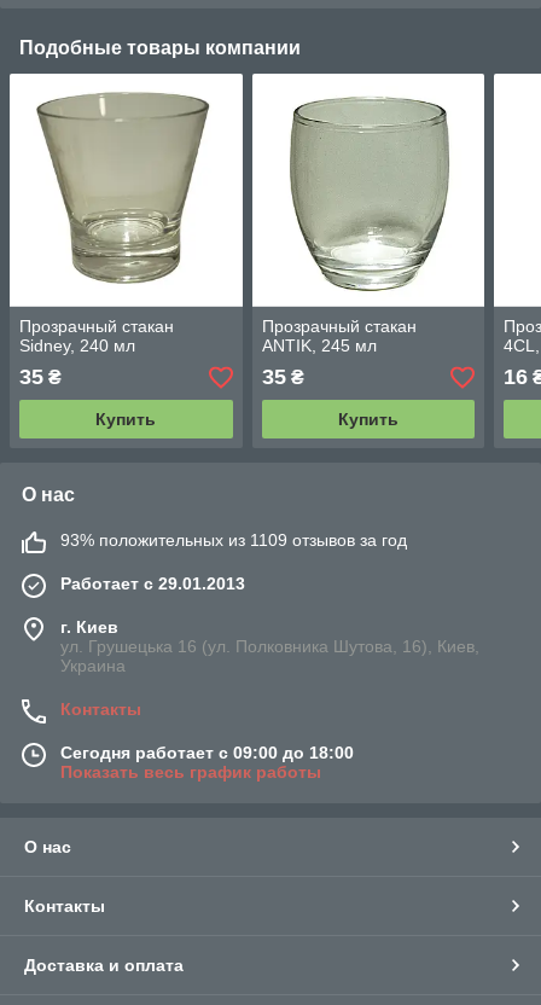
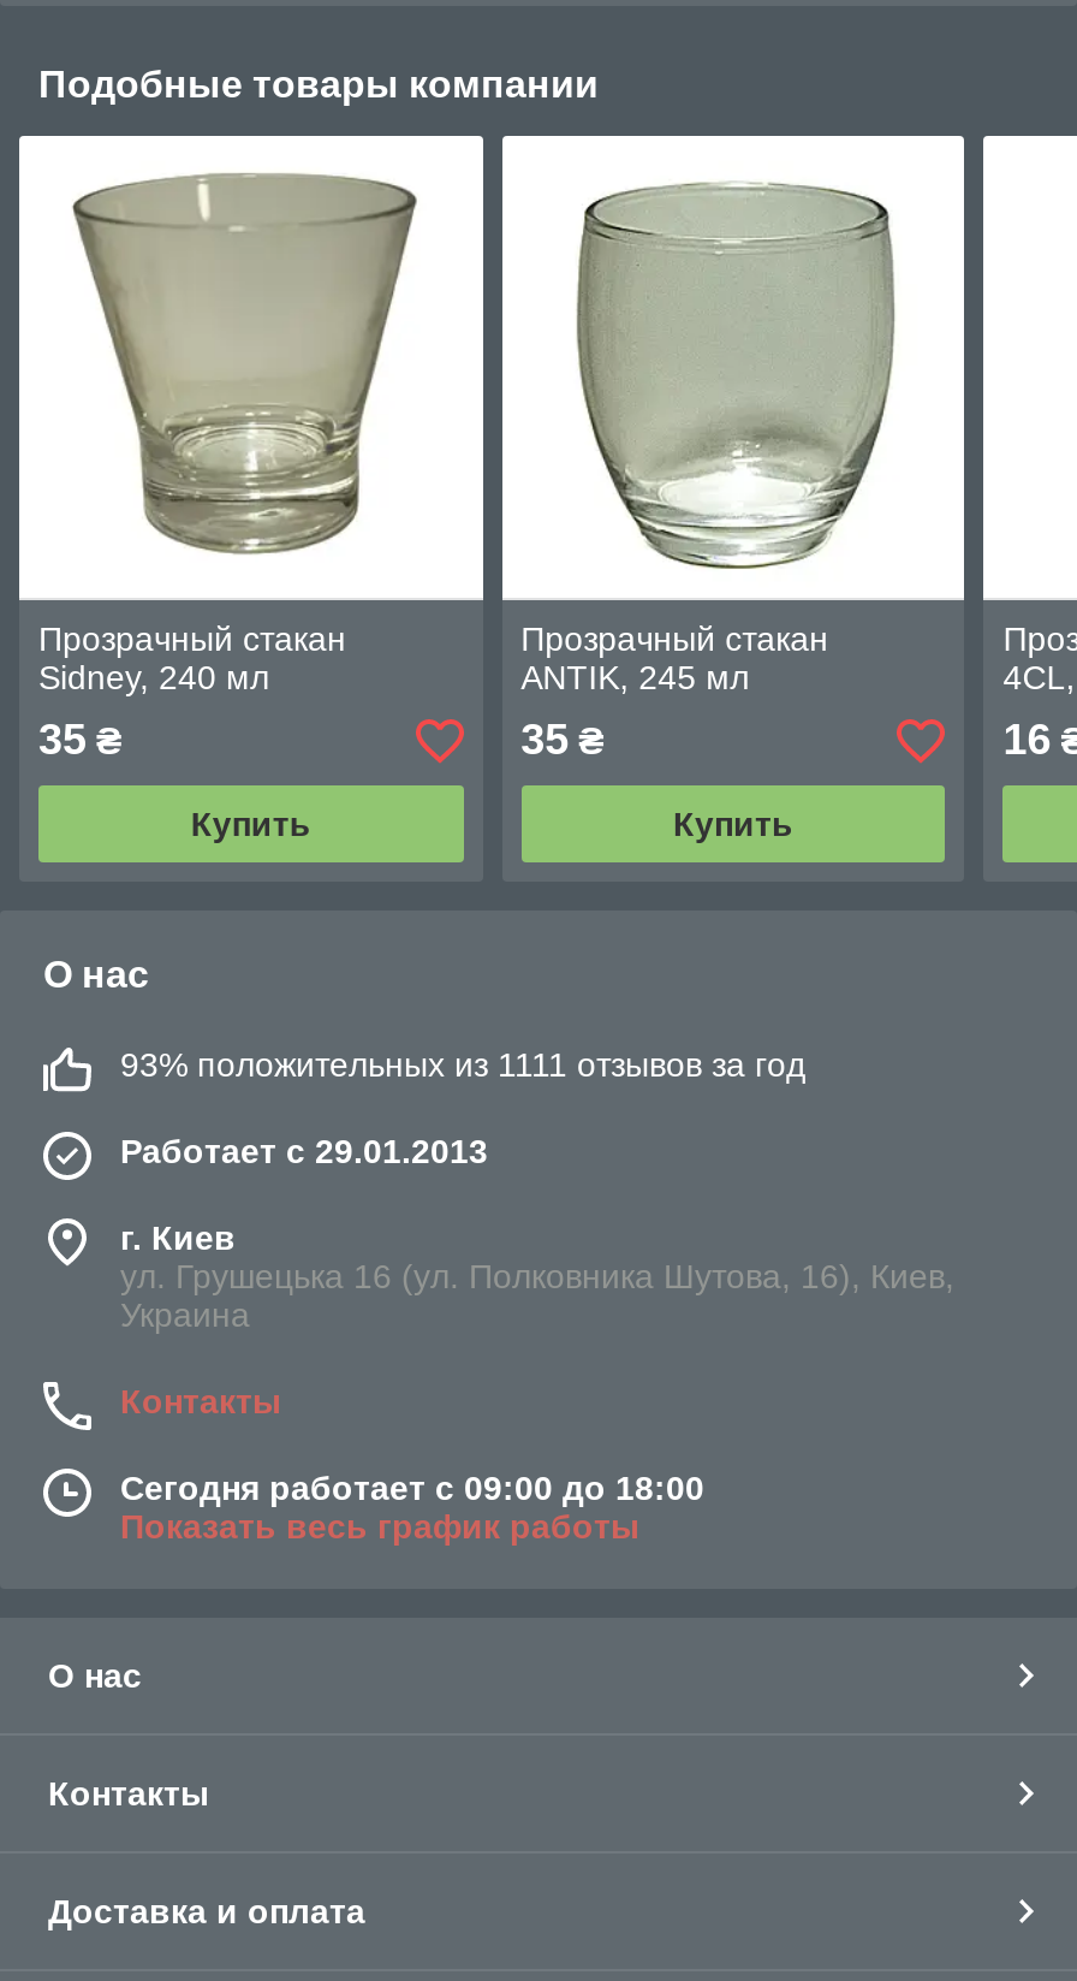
- 93% положительных из 1109 отзывов за год
+ 93% положительных из 1111 отзывов за год
